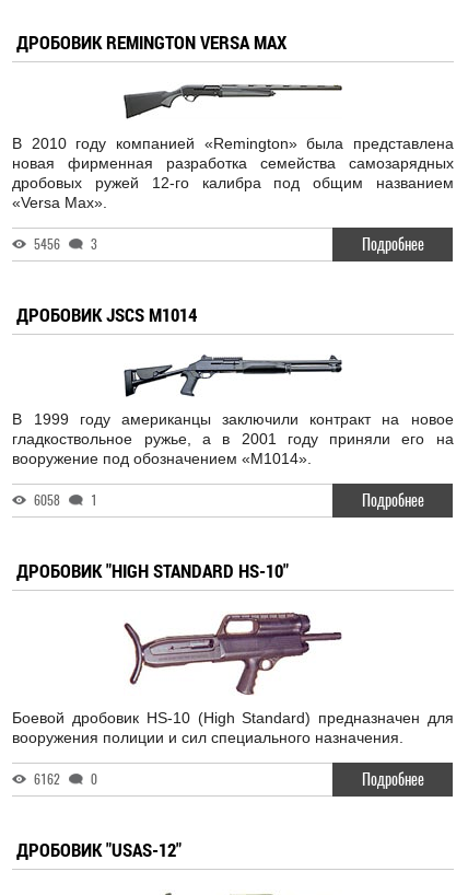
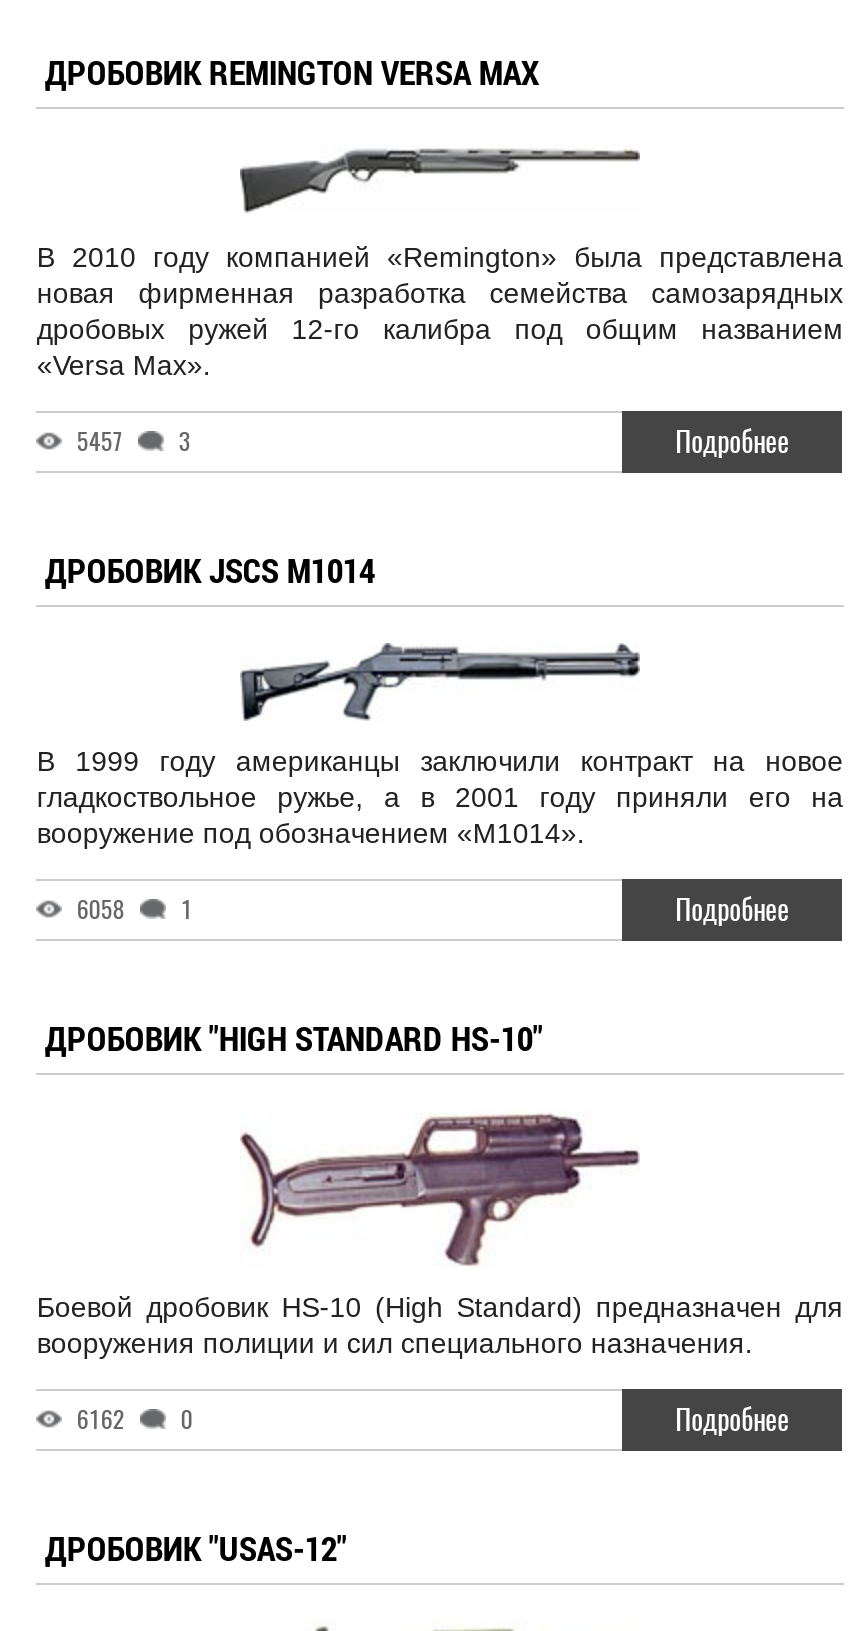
- 5456 3
+ 5457 3
